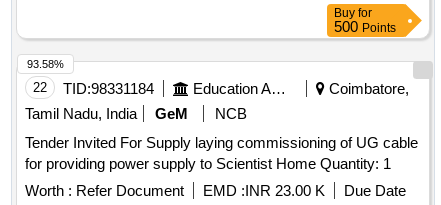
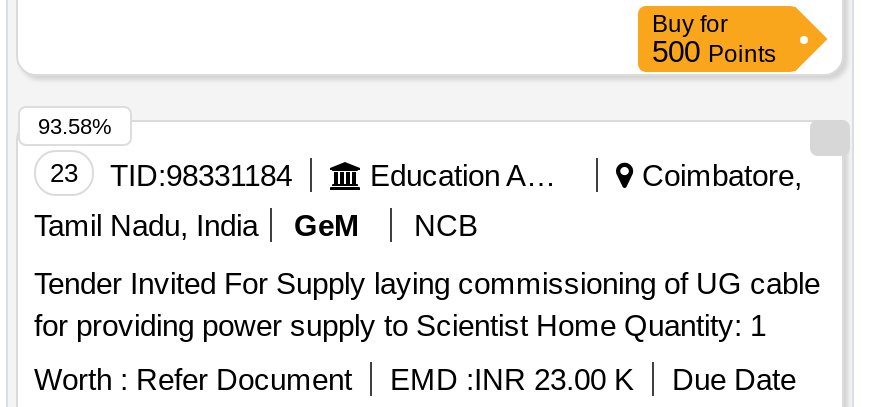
- 22 TID:98331184
+ 23 TID:98331184
